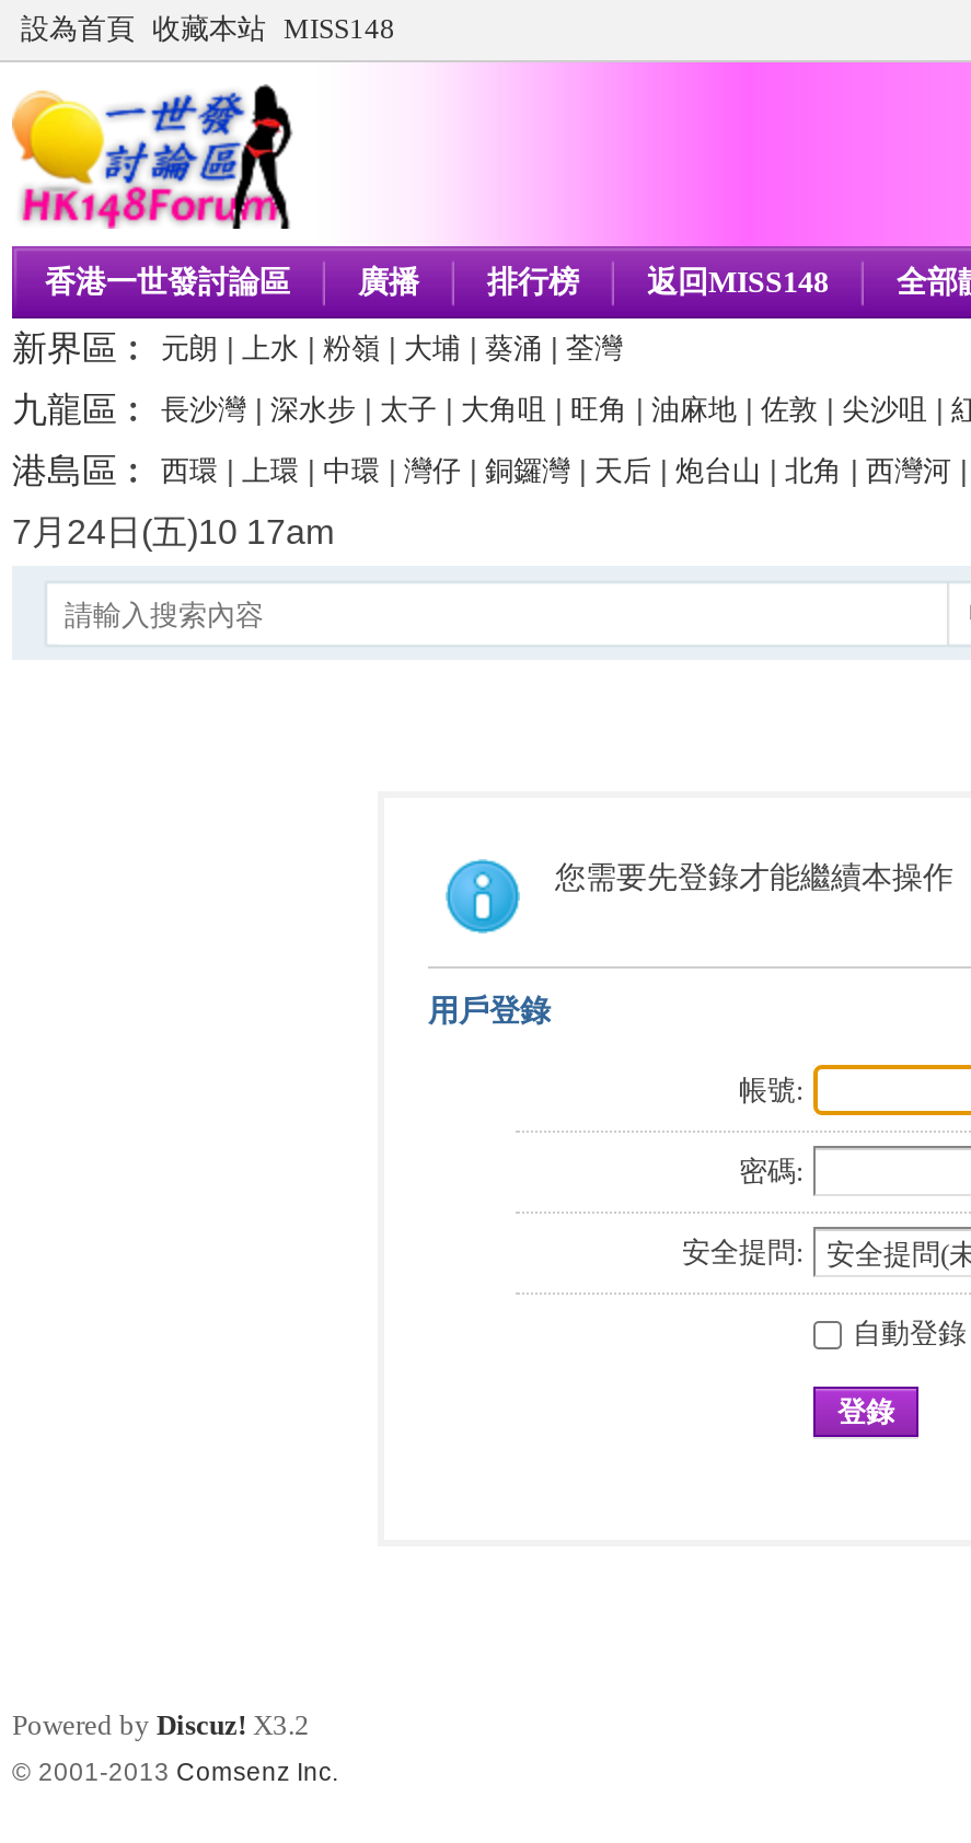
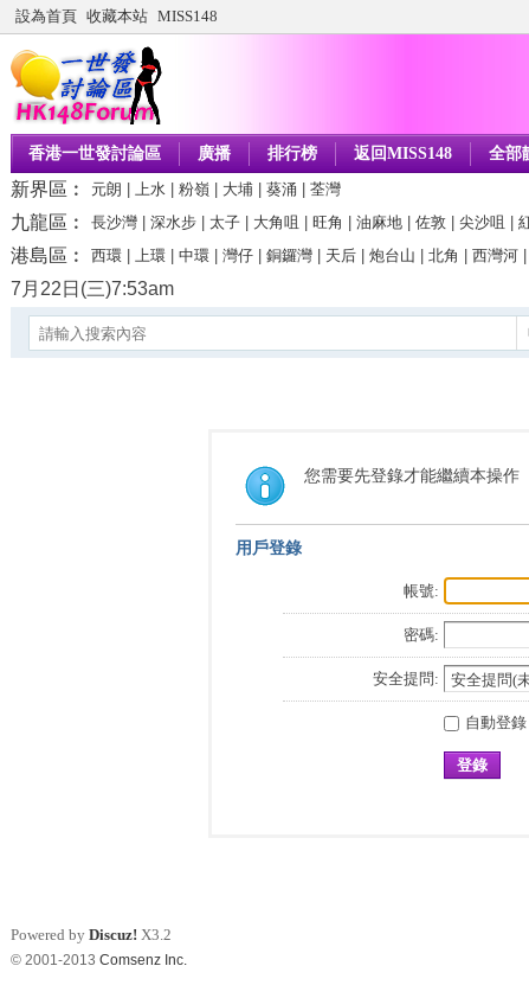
- 7月24日(五)10:17am
+ 7月22日(三)7:53am
